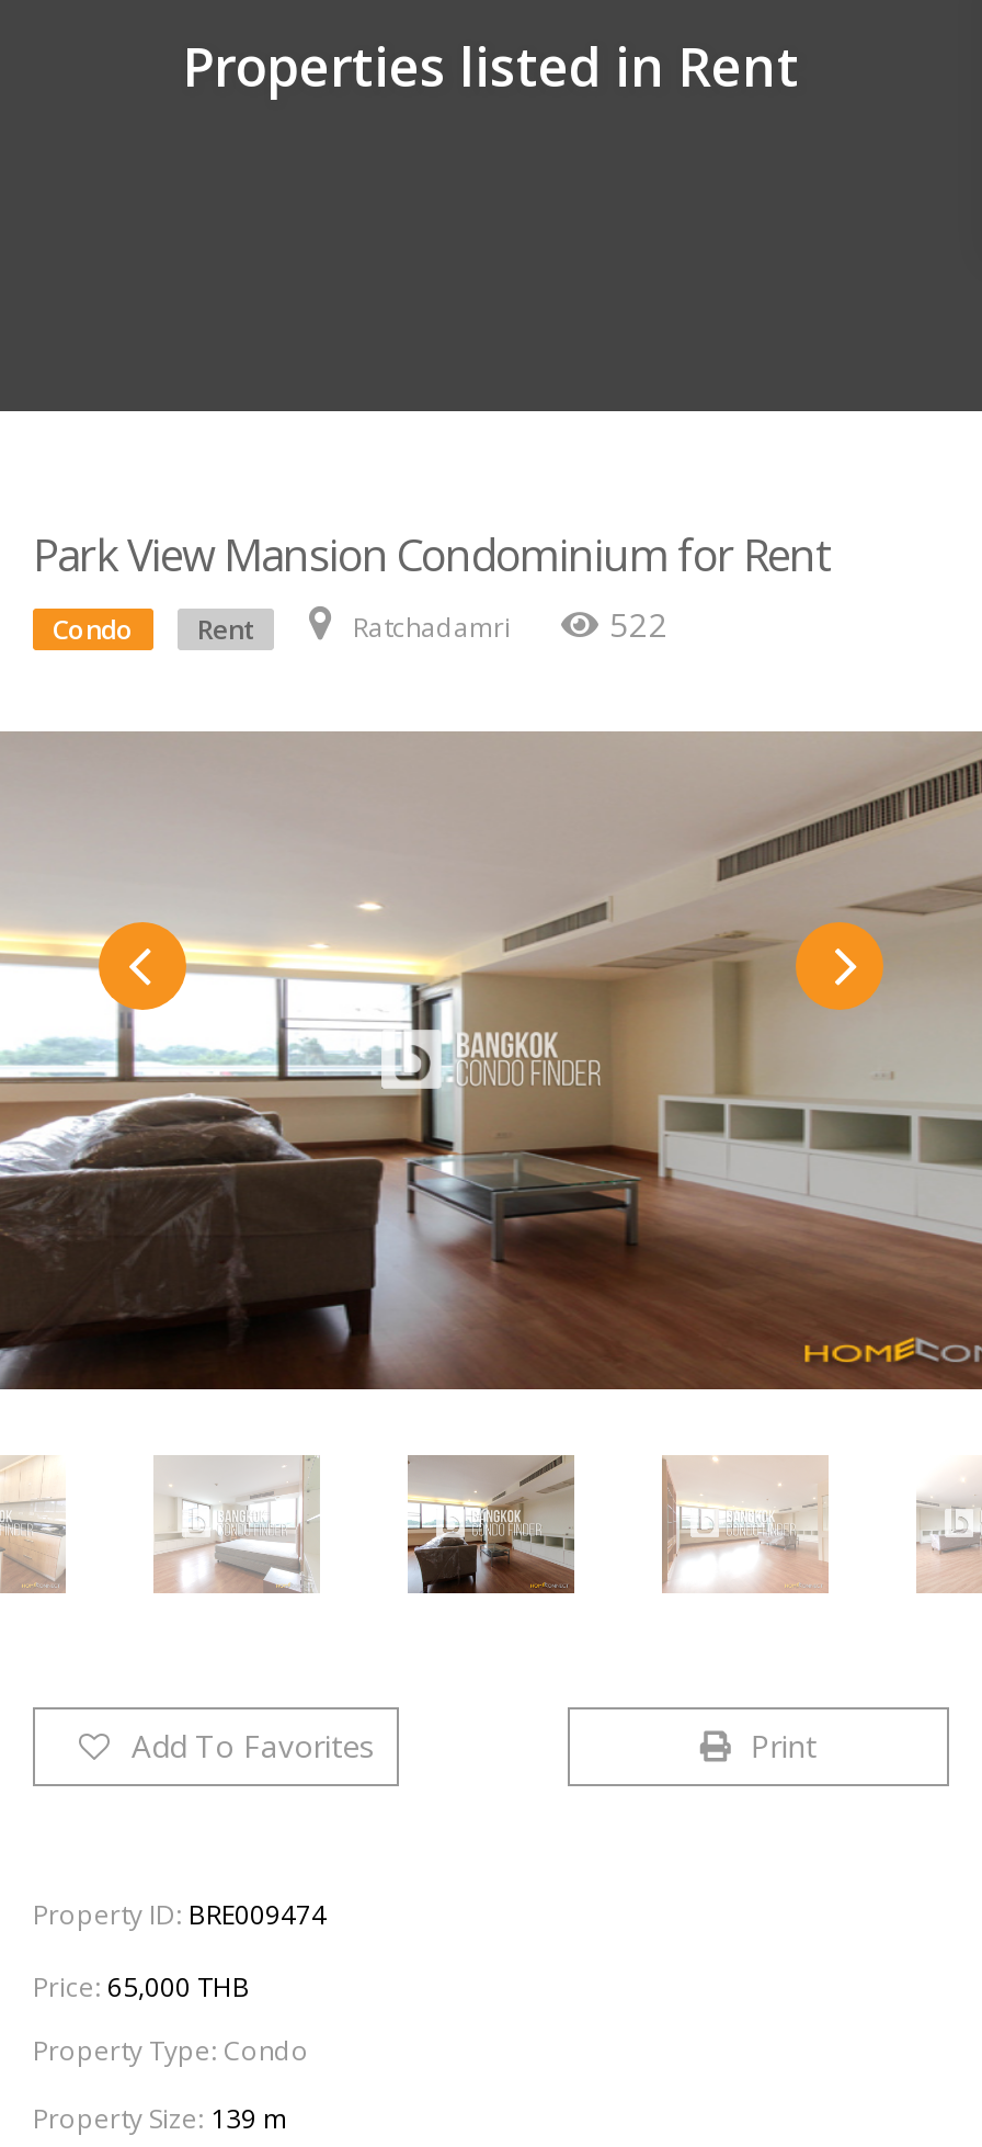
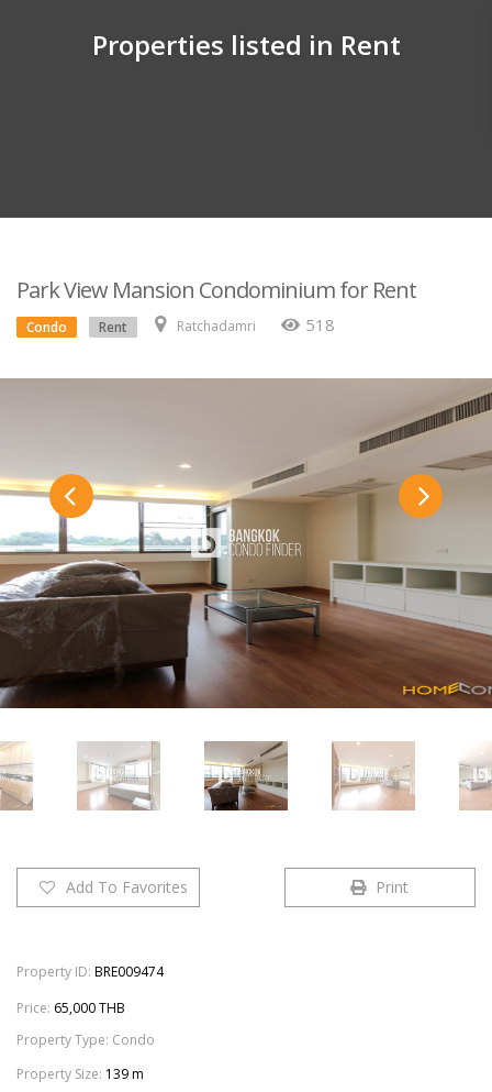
- 522
+ 518
